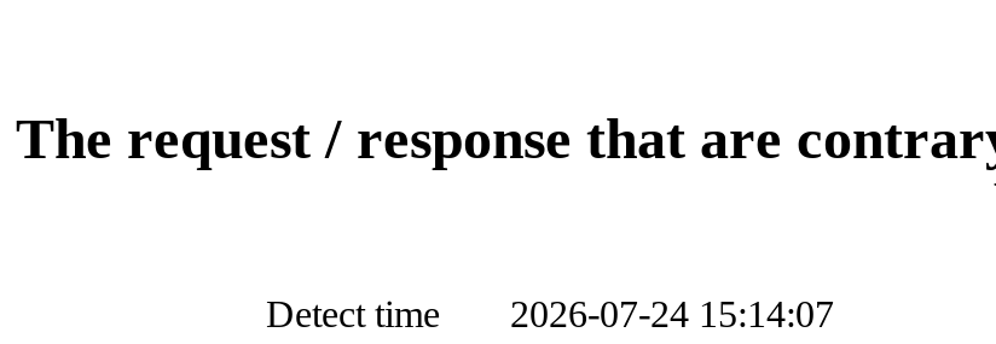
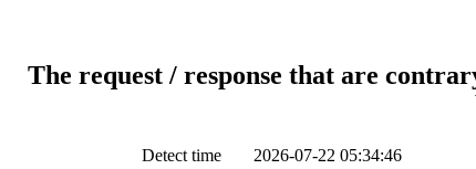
- Detect time 2026-07-24 15:14:07
+ Detect time 2026-07-22 05:34:46
